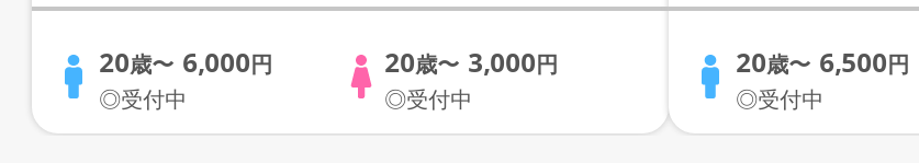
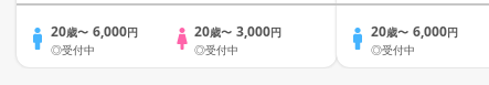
- 20歳〜 6,500円
+ 20歳〜 6,000円
